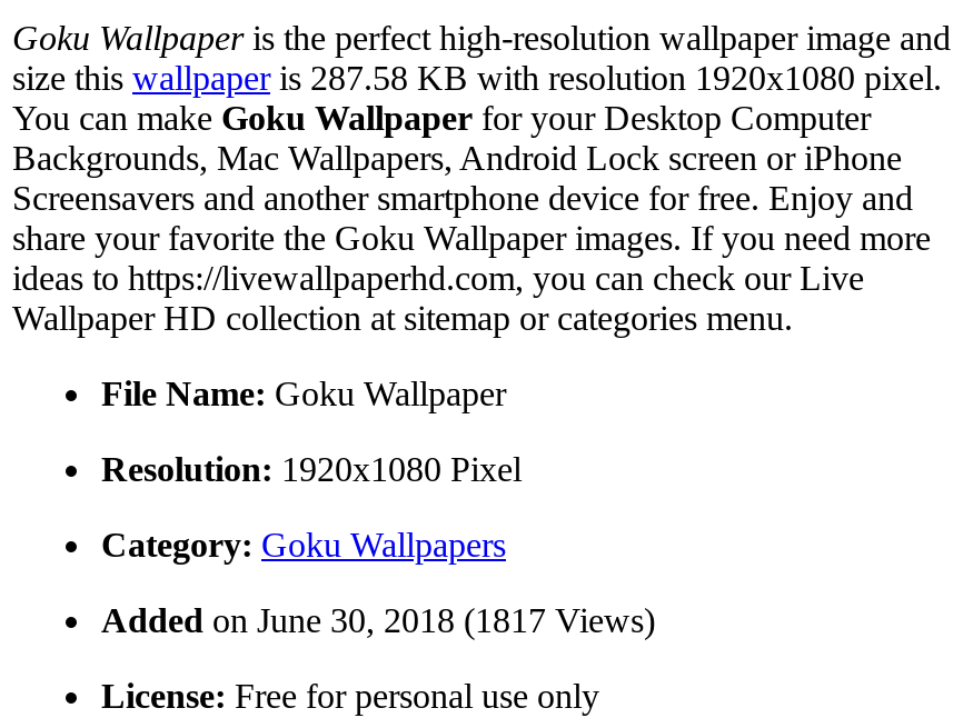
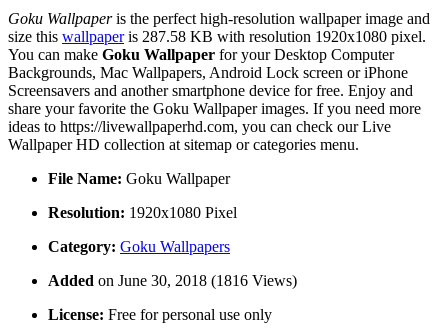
- Added on June 30, 2018 (1817 Views)
+ Added on June 30, 2018 (1816 Views)
